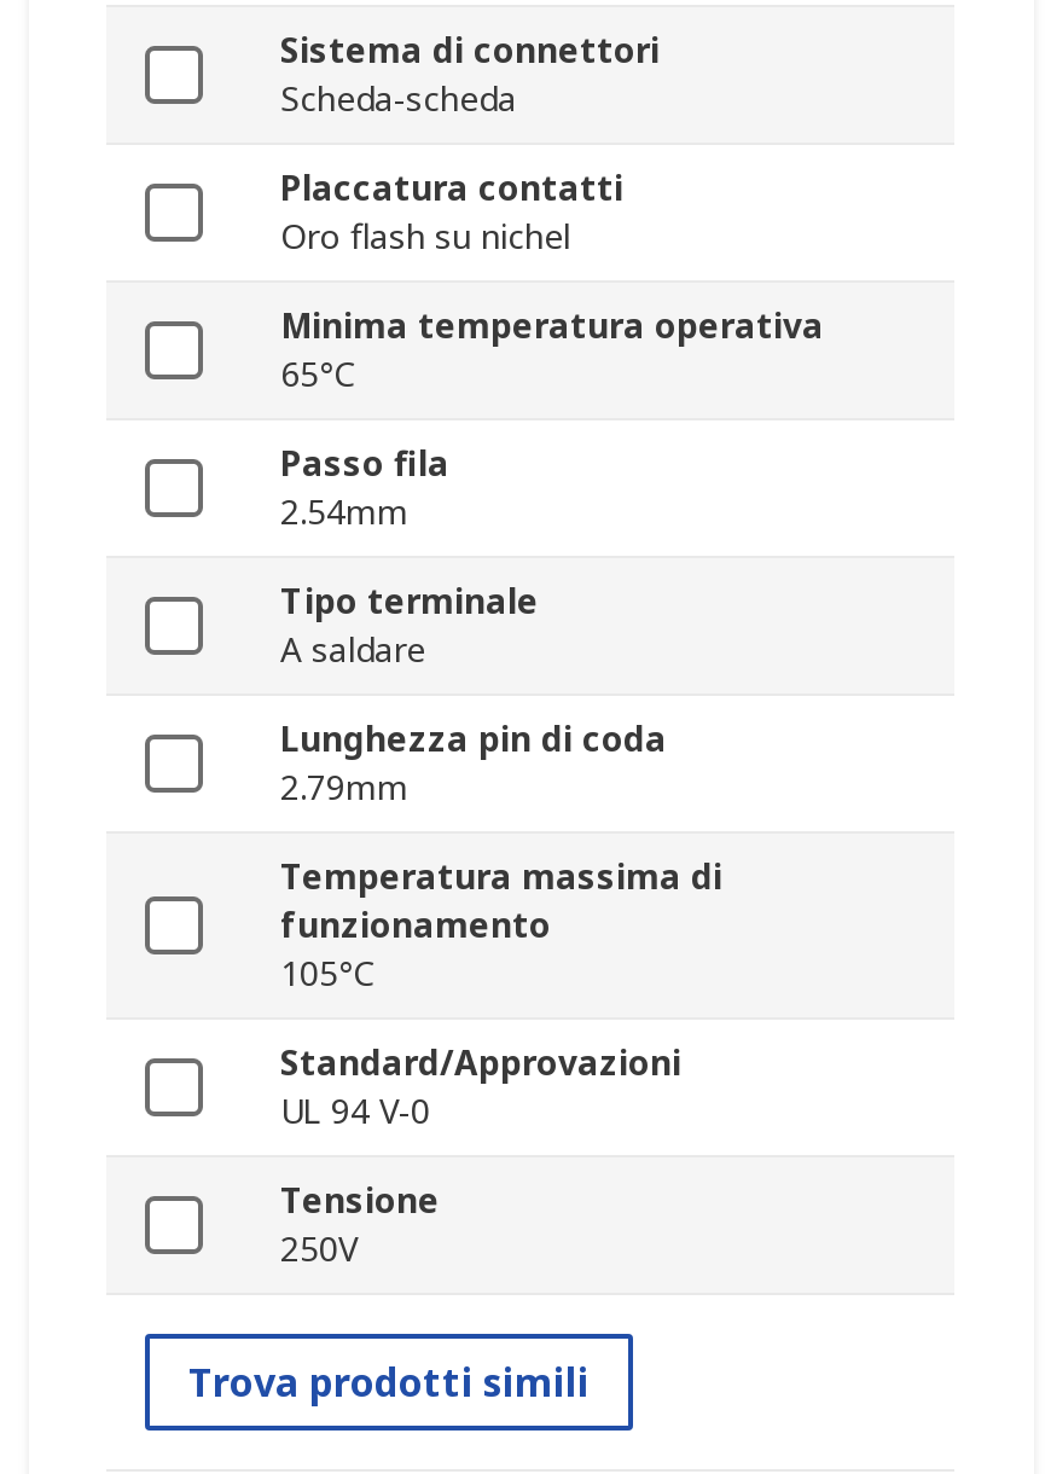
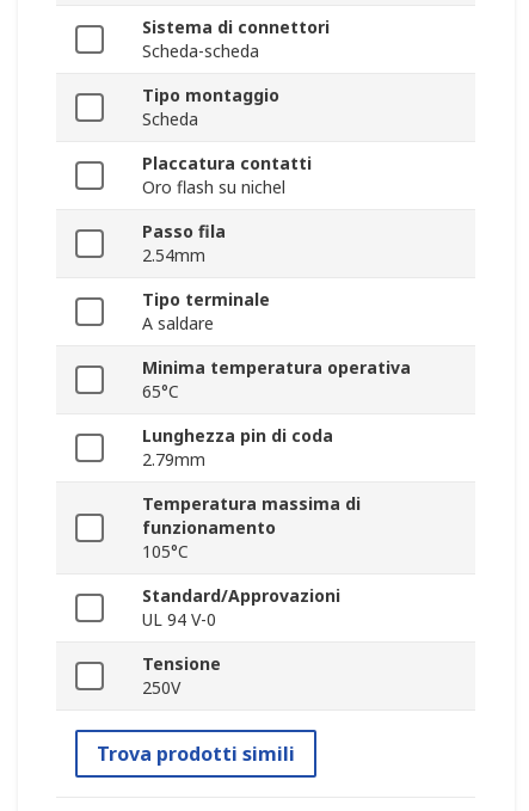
+ Tipo montaggio
+ Scheda

moved down: Minima temperatura operativa | 65°C
